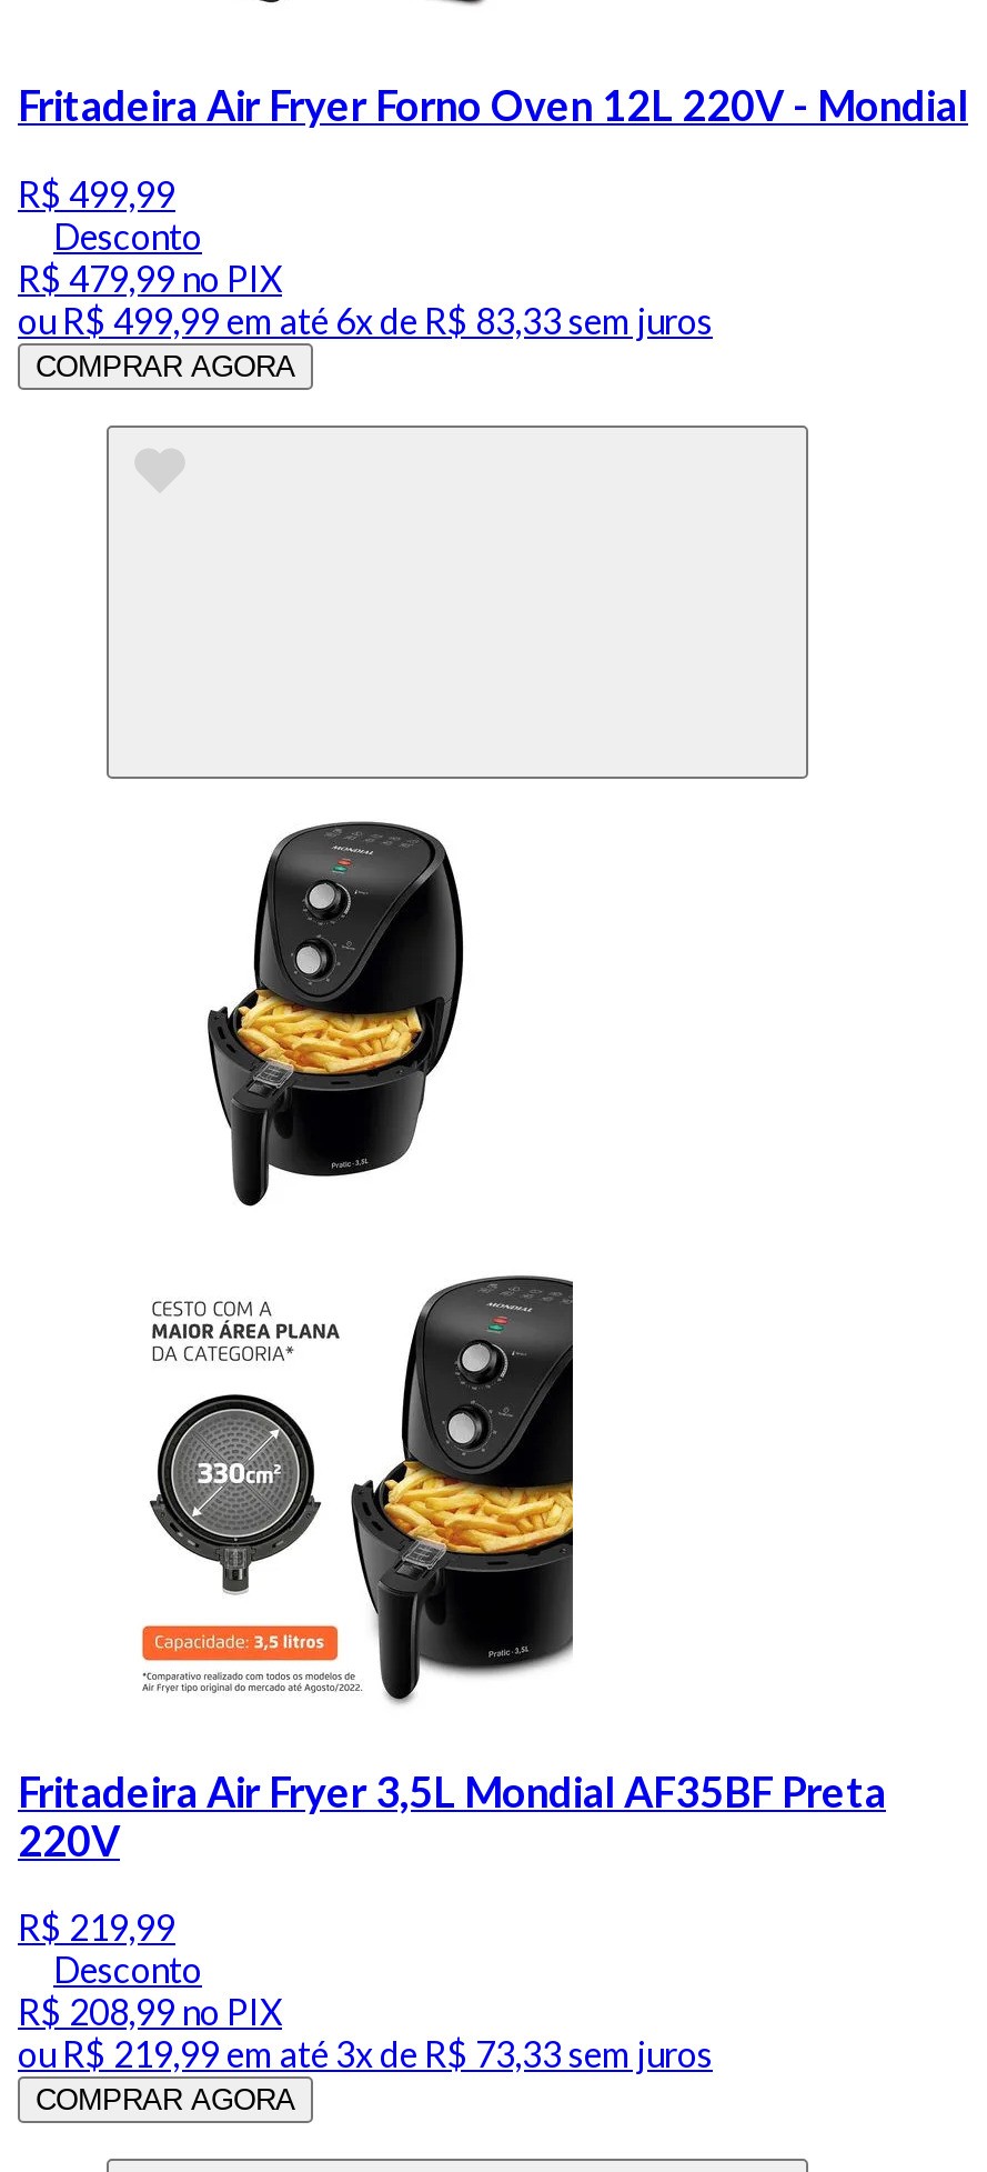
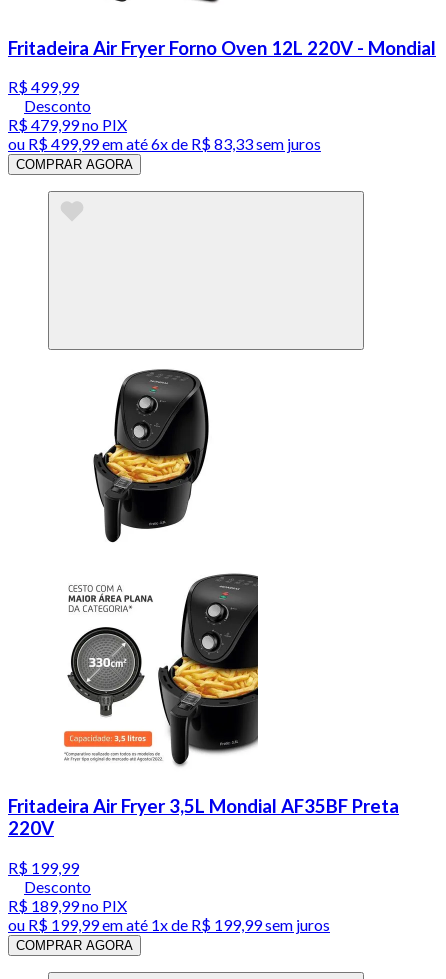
- R$ 219,99
+ R$ 199,99

- R$ 208,99 no PIX
+ R$ 189,99 no PIX

- ou R$ 219,99 em até 3x de R$ 73,33 sem juros
+ ou R$ 199,99 em até 1x de R$ 199,99 sem juros
